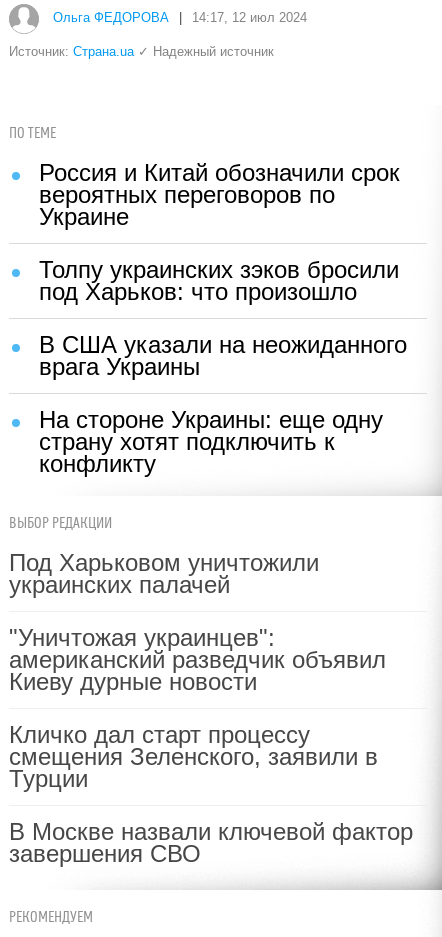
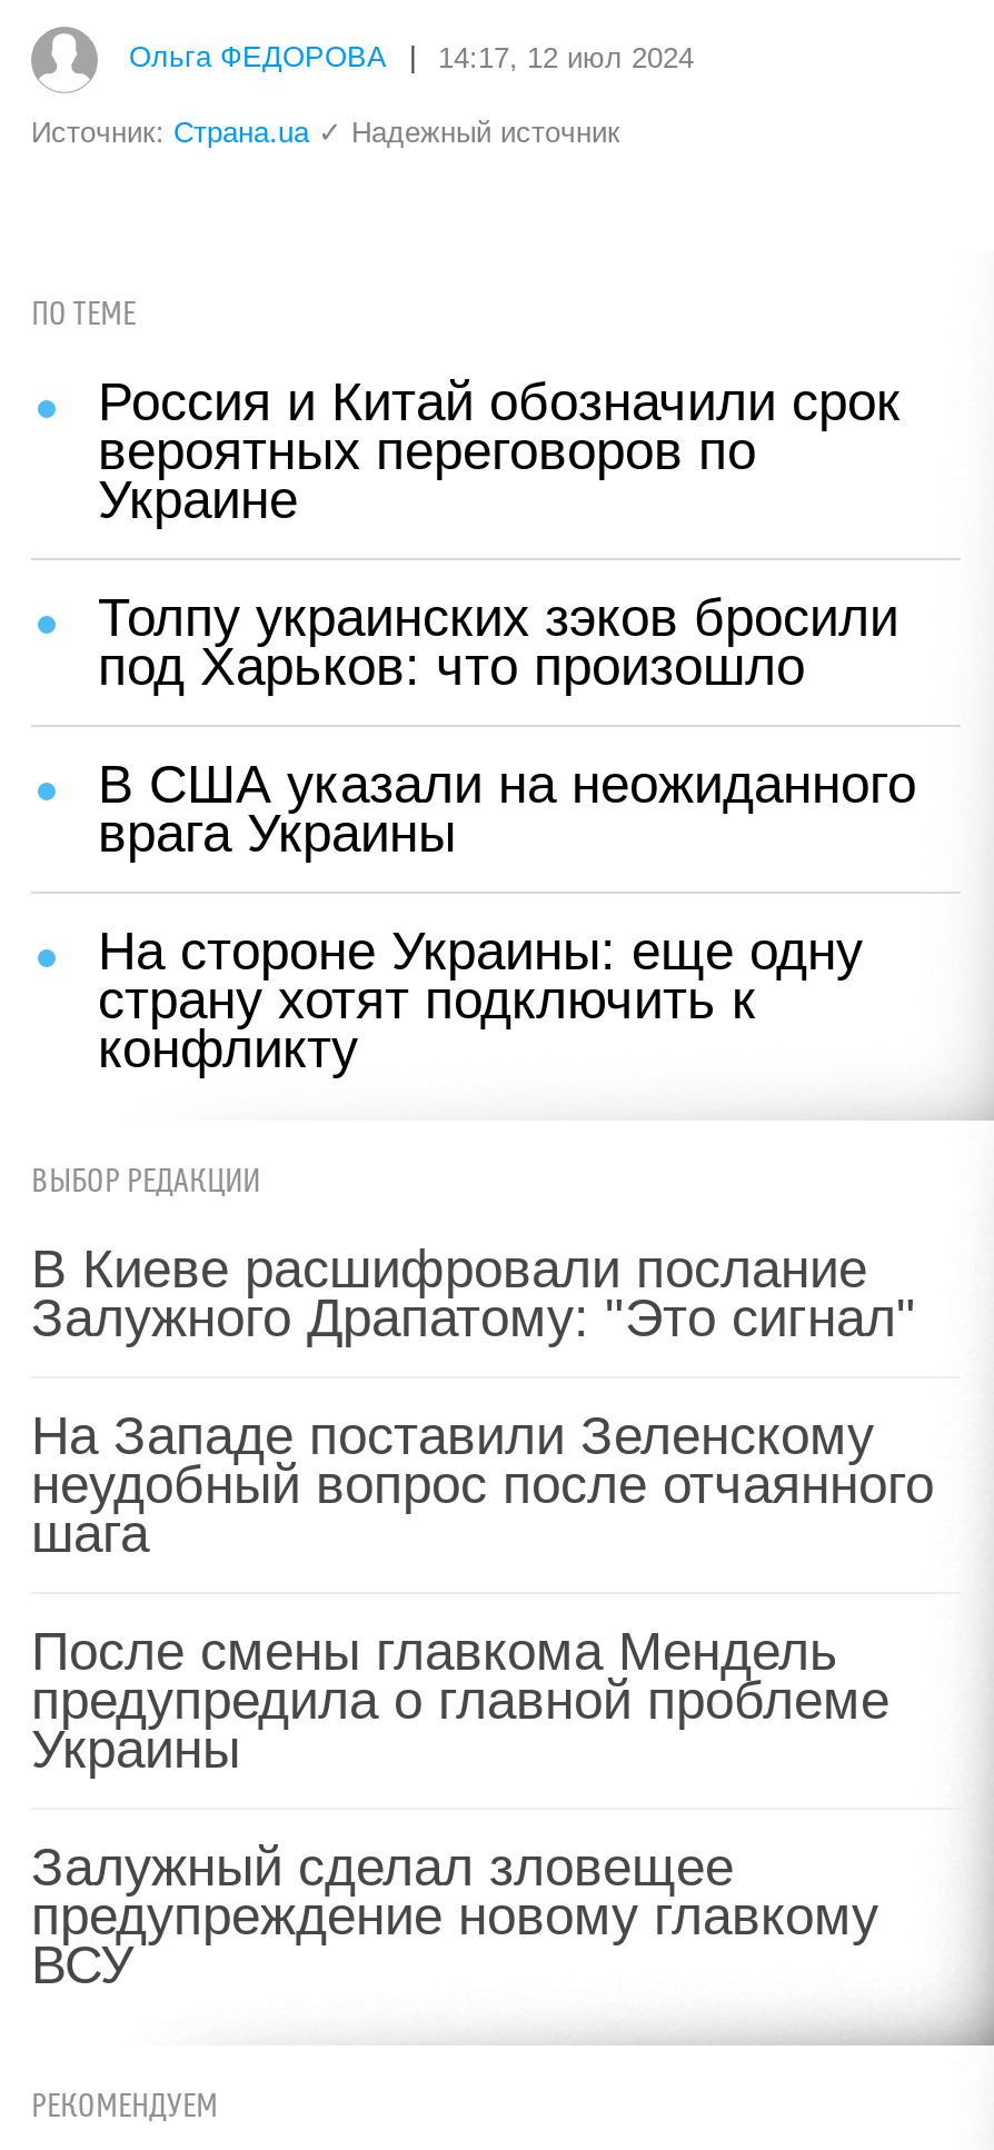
- Под Харьковом уничтожили
- украинских палачей
+ В Киеве расшифровали послание
+ Залужного Драпатому: "Это сигнал"

- "Уничтожая украинцев":
- американский разведчик объявил
- Киеву дурные новости
+ На Западе поставили Зеленскому
+ неудобный вопрос после отчаянного
+ шага

- Кличко дал старт процессу
- смещения Зеленского, заявили в
- Турции
+ После смены главкома Мендель
+ предупредила о главной проблеме
+ Украины

- В Москве назвали ключевой фактор
- завершения СВО
+ Залужный сделал зловещее
+ предупреждение новому главкому
+ ВСУ
